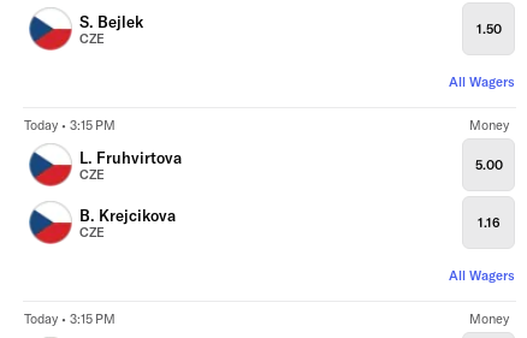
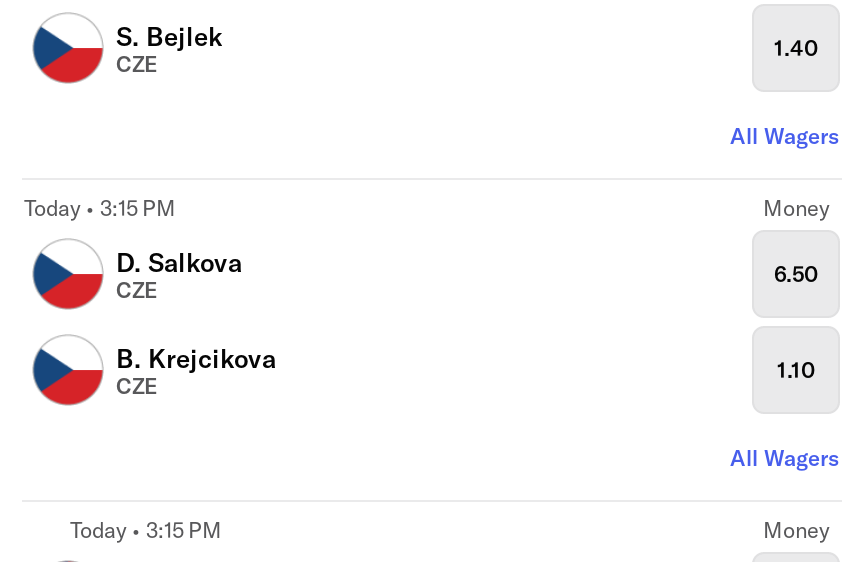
- 1.50
+ 1.40

- L. Fruhvirtova
+ D. Salkova

- 5.00
+ 6.50

- 1.16
+ 1.10
